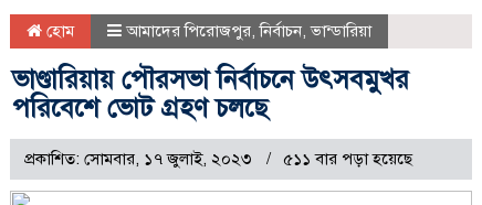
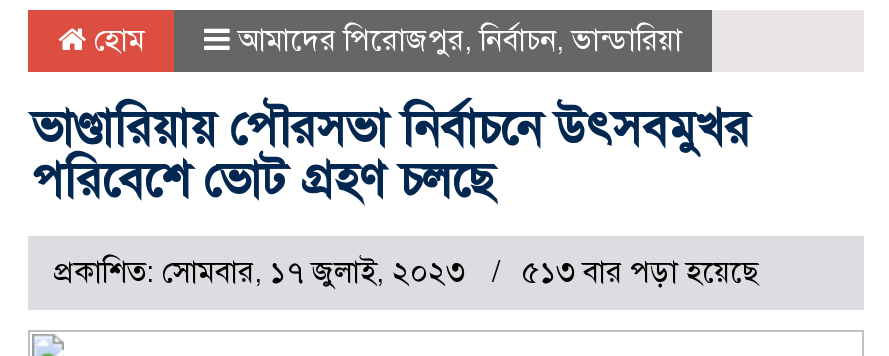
- প্রকাশিত: সোমবার, ১৭ জুলাই, ২০২৩ ৫১১ বার পড়া হয়েছে
+ প্রকাশিত: সোমবার, ১৭ জুলাই, ২০২৩ ৫১৩ বার পড়া হয়েছে
